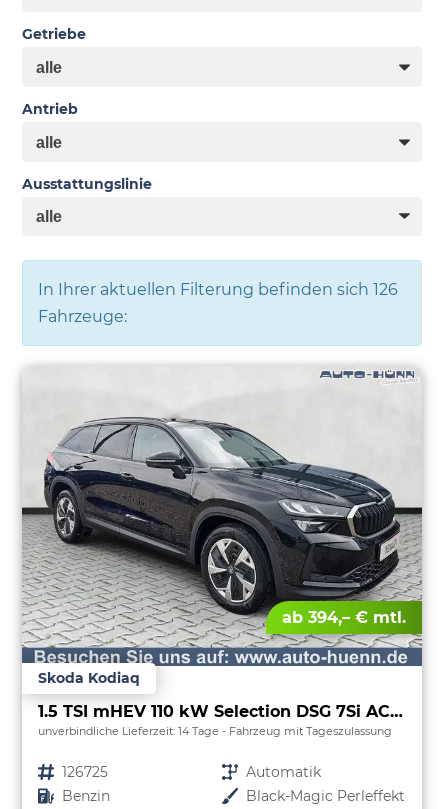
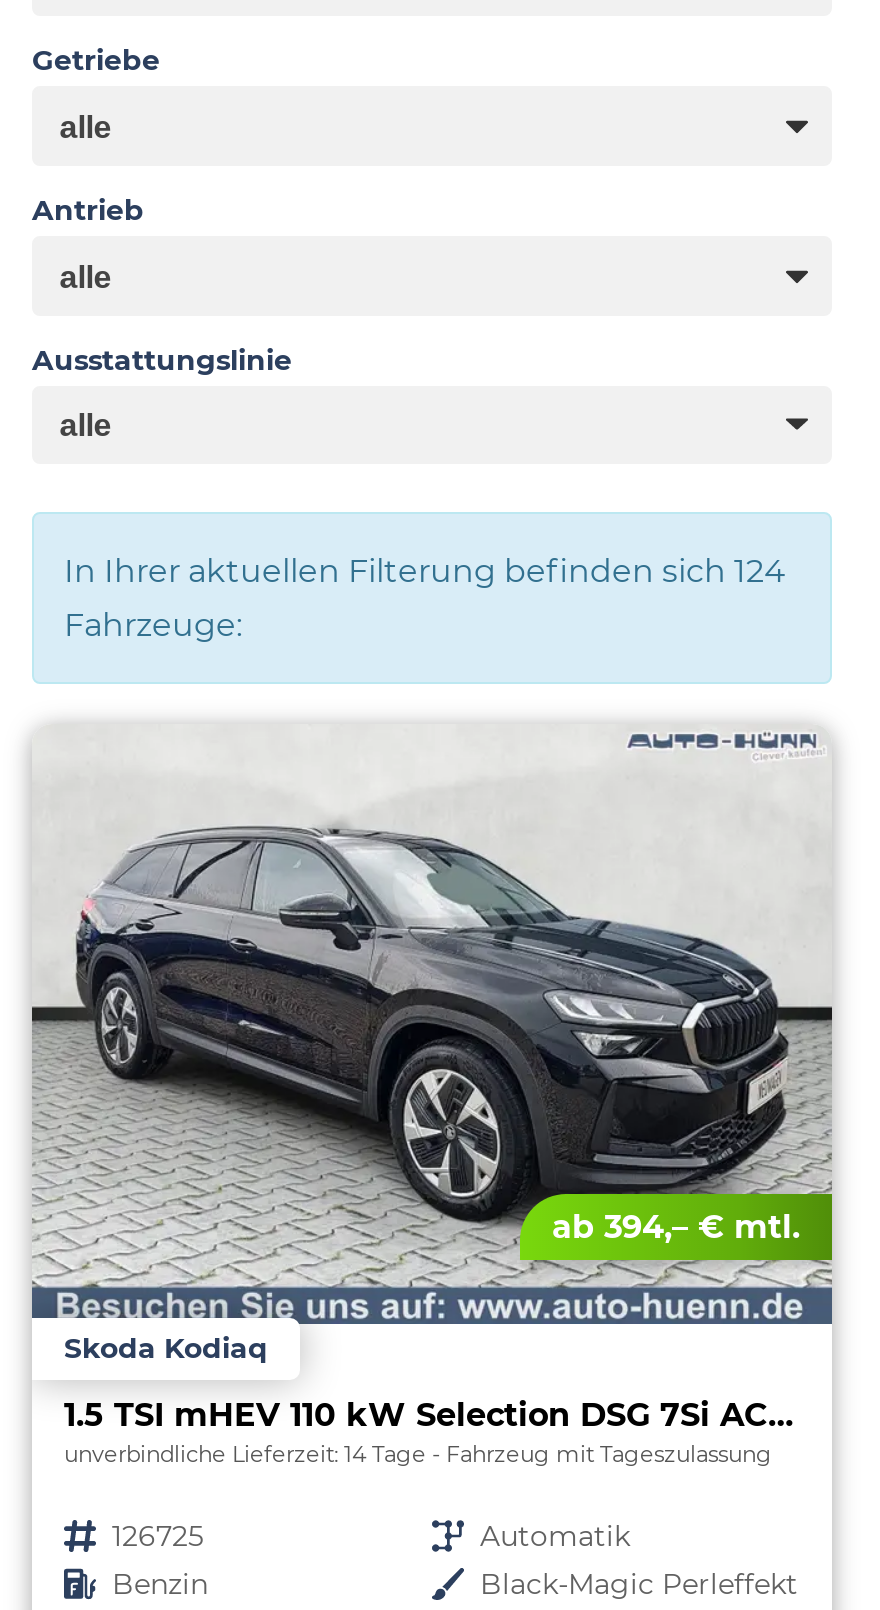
- In Ihrer aktuellen Filterung befinden sich 126
+ In Ihrer aktuellen Filterung befinden sich 124
